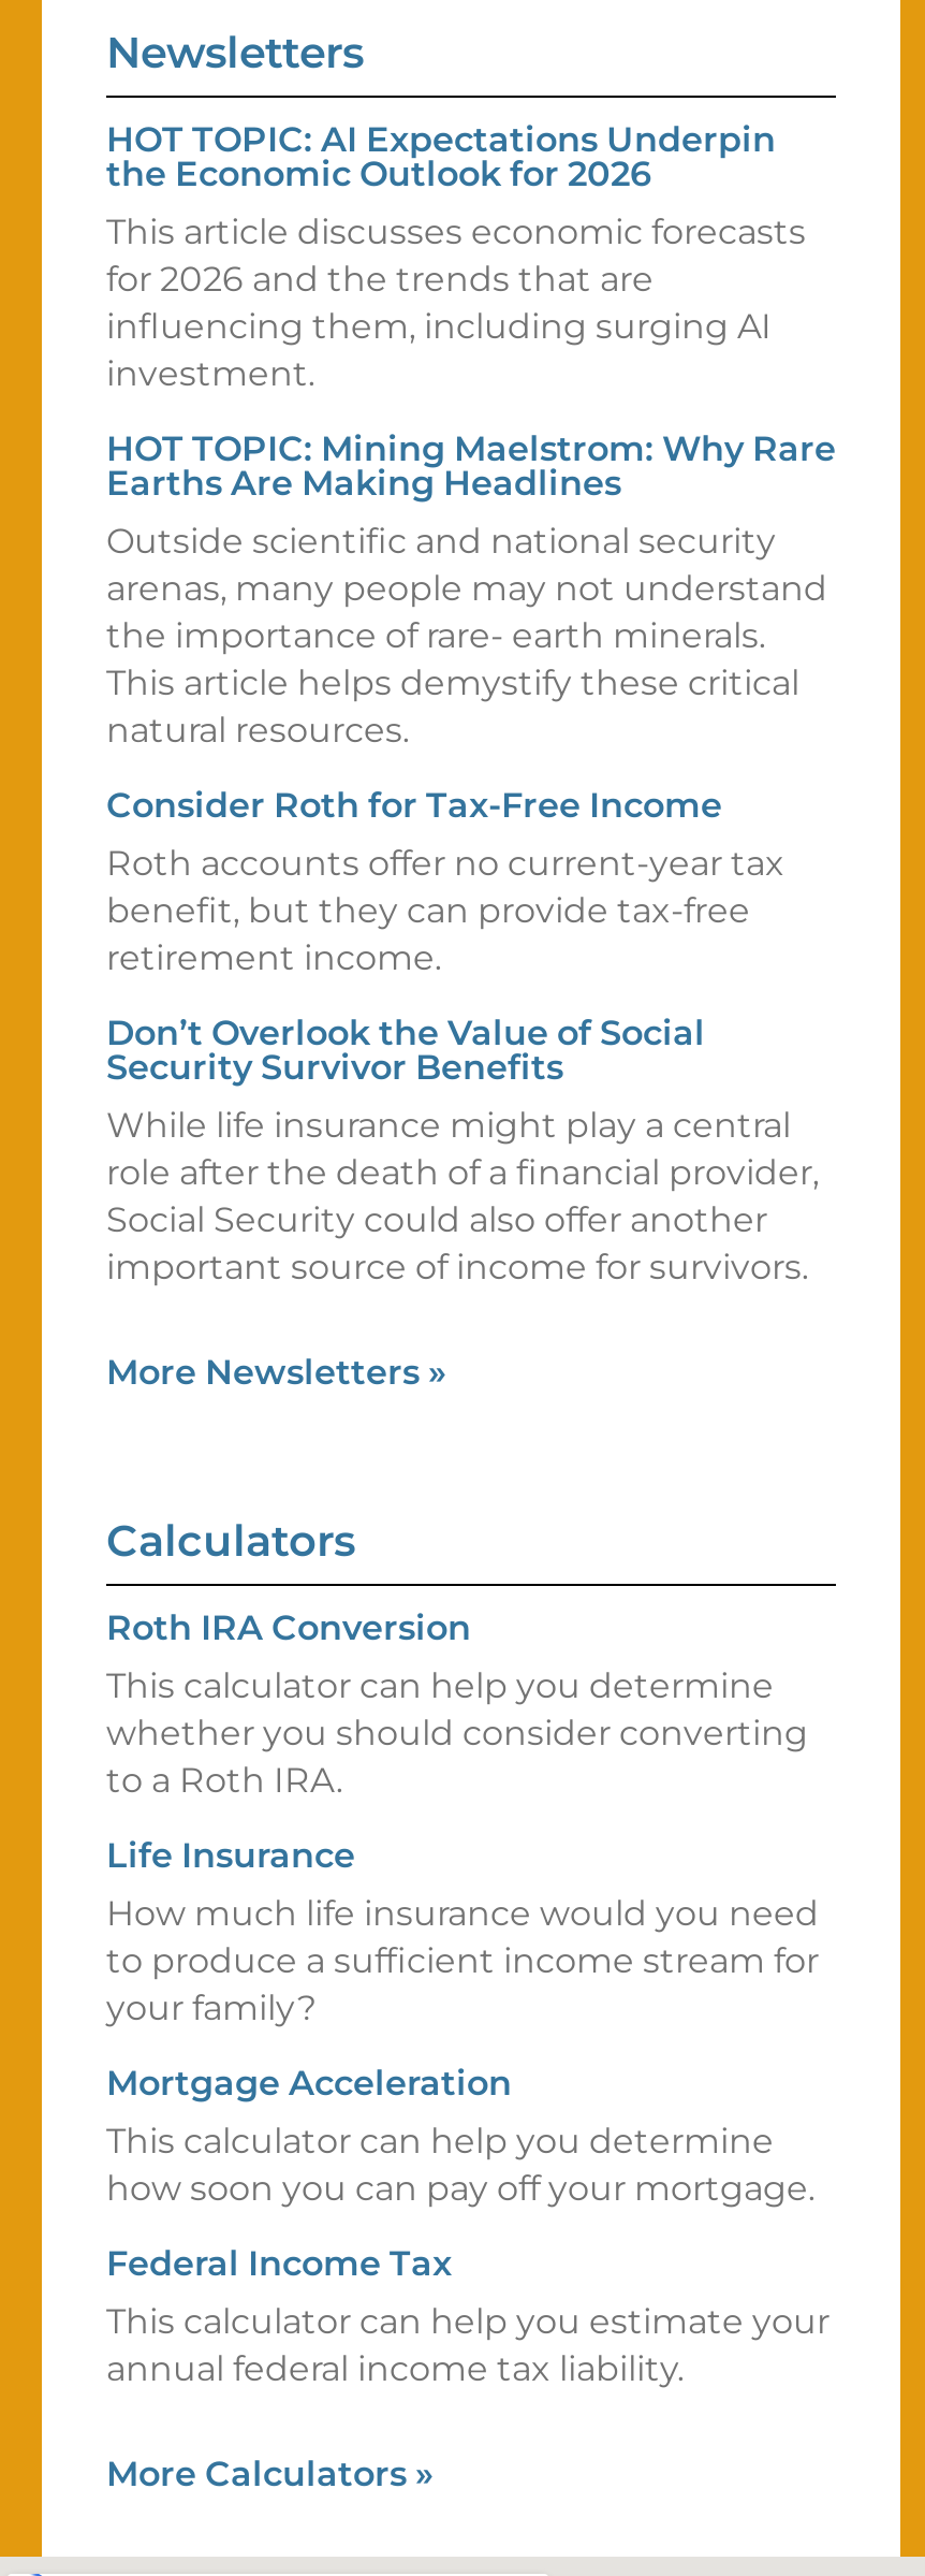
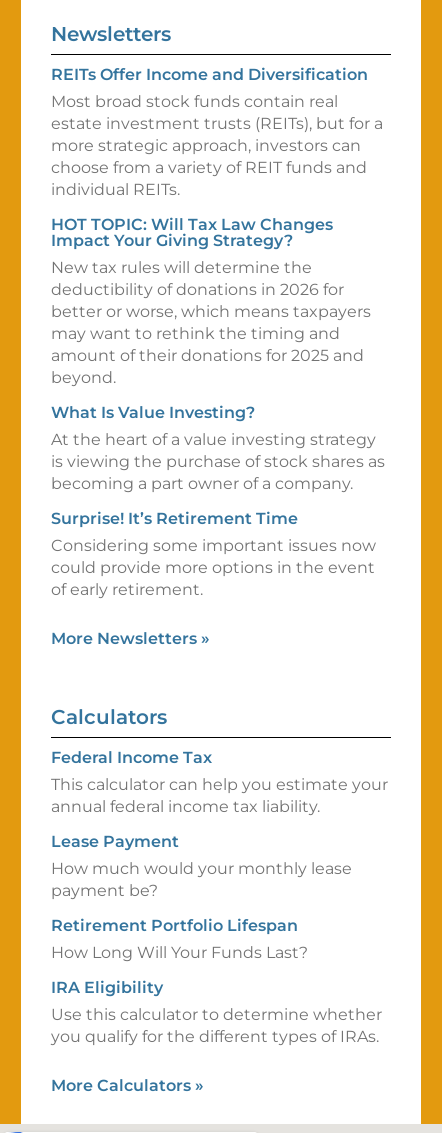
- HOT TOPIC: AI Expectations Underpin
- the Economic Outlook for 2026
- This article discusses economic forecasts
- for 2026 and the trends that are
- influencing them, including surging AI
- investment.
+ REITs Offer Income and Diversification
+ Most broad stock funds contain real
+ estate investment trusts (REITs), but for a
+ more strategic approach, investors can
+ choose from a variety of REIT funds and
+ individual REITs.

- HOT TOPIC: Mining Maelstrom: Why Rare
- Earths Are Making Headlines
- Outside scientific and national security
- arenas, many people may not understand
- the importance of rare- earth minerals.
- This article helps demystify these critical
- natural resources.
+ HOT TOPIC: Will Tax Law Changes
+ Impact Your Giving Strategy?
+ New tax rules will determine the
+ deductibility of donations in 2026 for
+ better or worse, which means taxpayers
+ may want to rethink the timing and
+ amount of their donations for 2025 and
+ beyond.

- Consider Roth for Tax-Free Income
- Roth accounts offer no current-year tax
- benefit, but they can provide tax-free
- retirement income.
+ What Is Value Investing?
+ At the heart of a value investing strategy
+ is viewing the purchase of stock shares as
+ becoming a part owner of a company.

- Don’t Overlook the Value of Social
- Security Survivor Benefits
- While life insurance might play a central
- role after the death of a financial provider,
- Social Security could also offer another
- important source of income for survivors.
+ Surprise! It’s Retirement Time
+ Considering some important issues now
+ could provide more options in the event
+ of early retirement.

- Roth IRA Conversion
- This calculator can help you determine
- whether you should consider converting
- to a Roth IRA.
- Life Insurance
- How much life insurance would you need
- to produce a sufficient income stream for
- your family?
- Mortgage Acceleration
- This calculator can help you determine
- how soon you can pay off your mortgage.

moved up: Federal Income Tax | This calculator can help you estimate your | annual federal income tax liability.

+ Lease Payment
+ How much would your monthly lease
+ payment be?
+ Retirement Portfolio Lifespan
+ How Long Will Your Funds Last?
+ IRA Eligibility
+ Use this calculator to determine whether
+ you qualify for the different types of IRAs.
